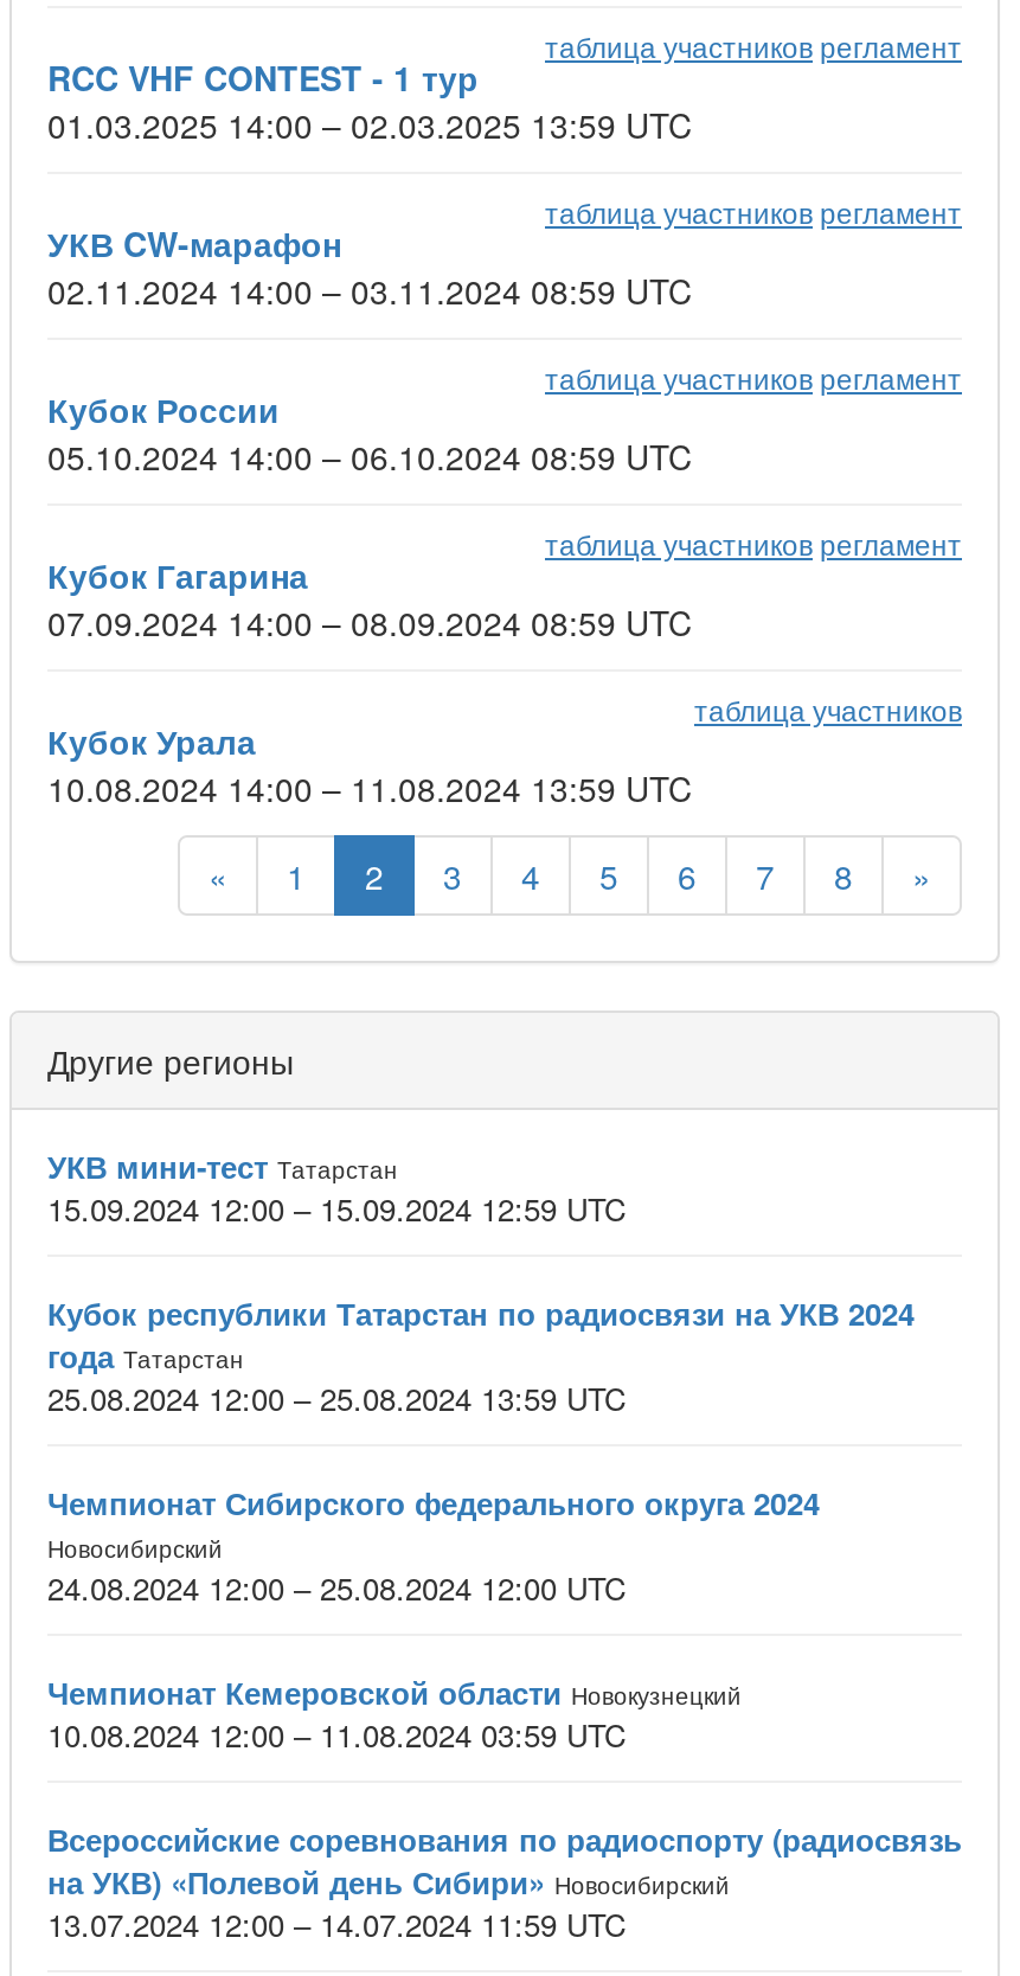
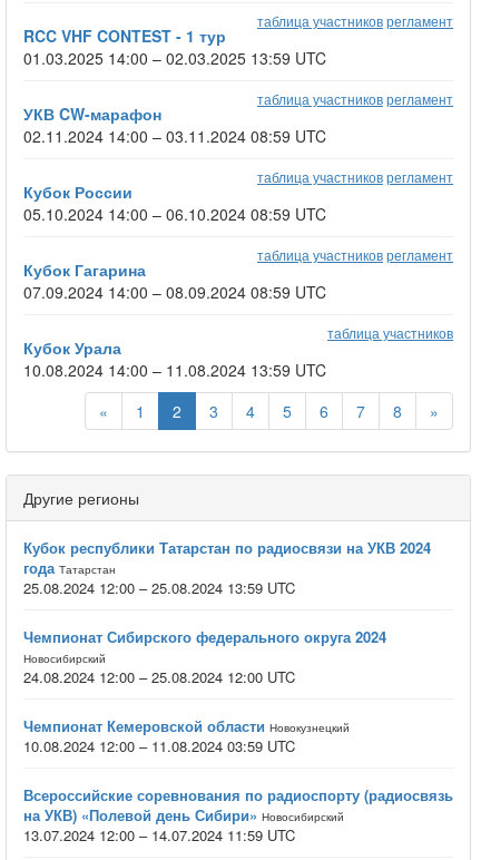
- УКВ мини-тест Татарстан
- 15.09.2024 12:00 – 15.09.2024 12:59 UTC
